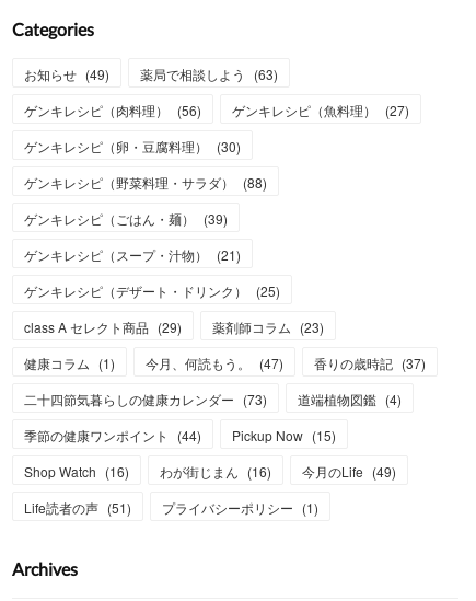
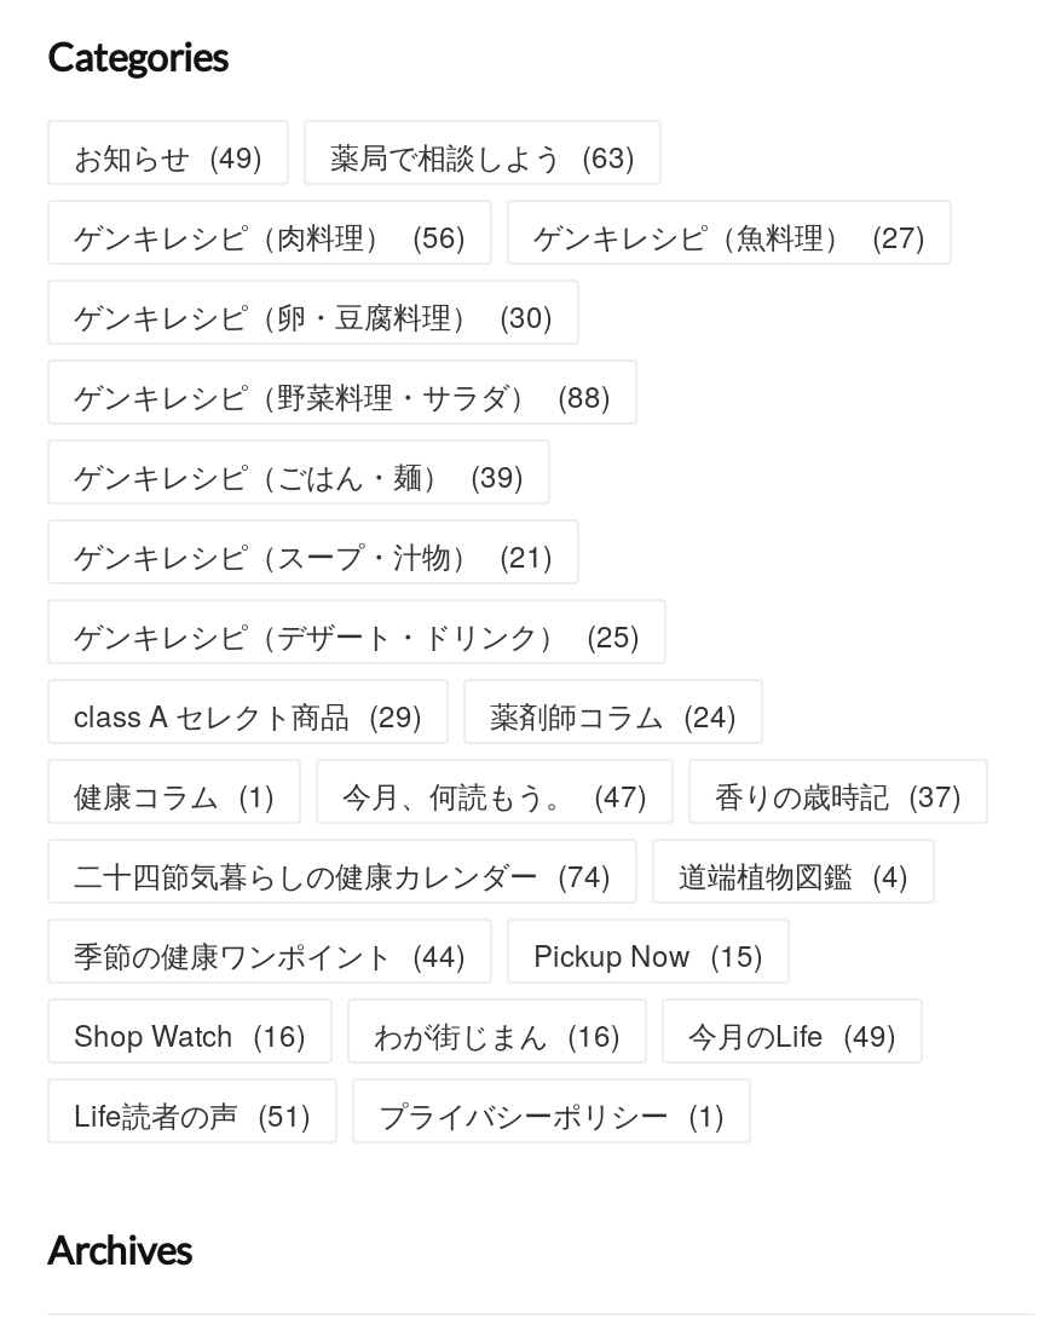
- 薬剤師コラム (23)
+ 薬剤師コラム (24)

- 二十四節気暮らしの健康カレンダー (73)
+ 二十四節気暮らしの健康カレンダー (74)
